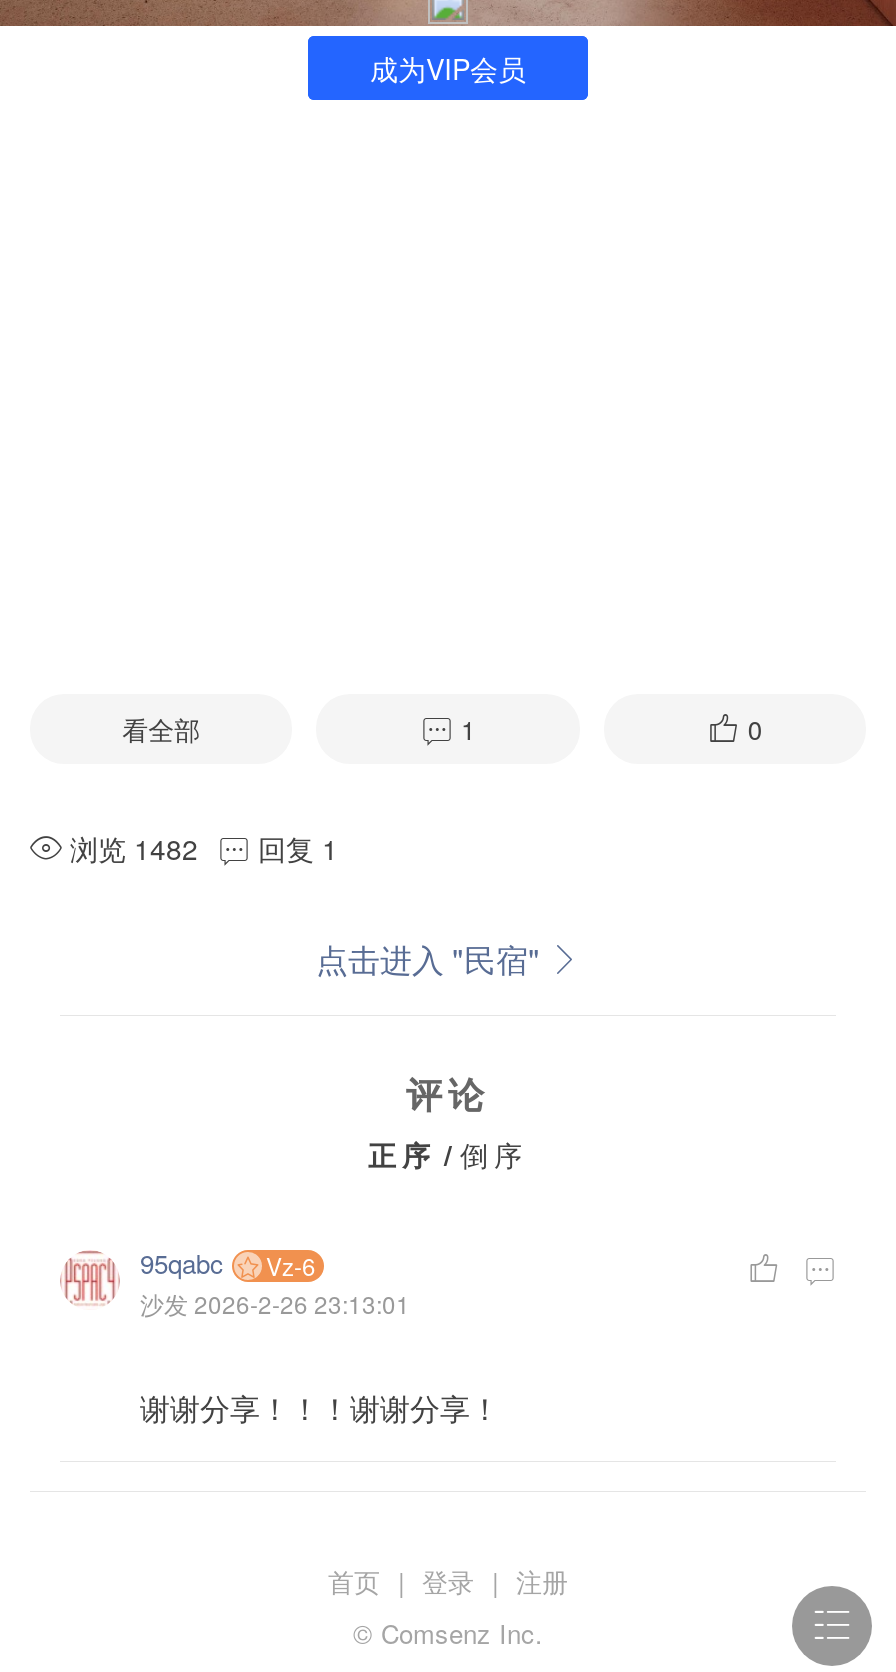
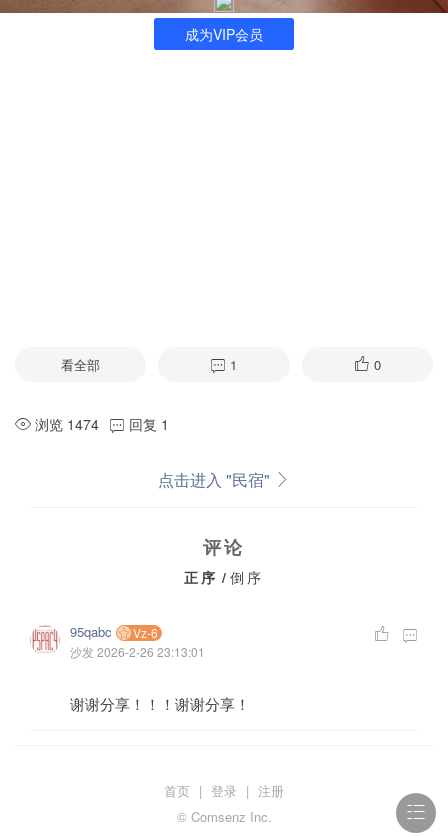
- 浏览 1482 回复 1
+ 浏览 1474 回复 1
